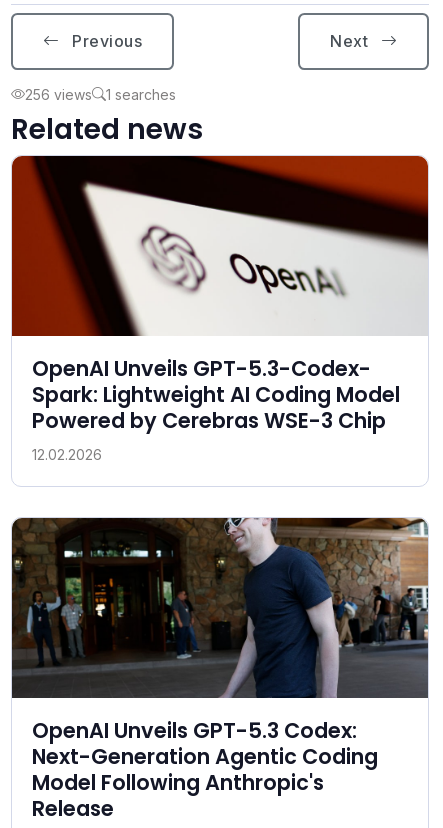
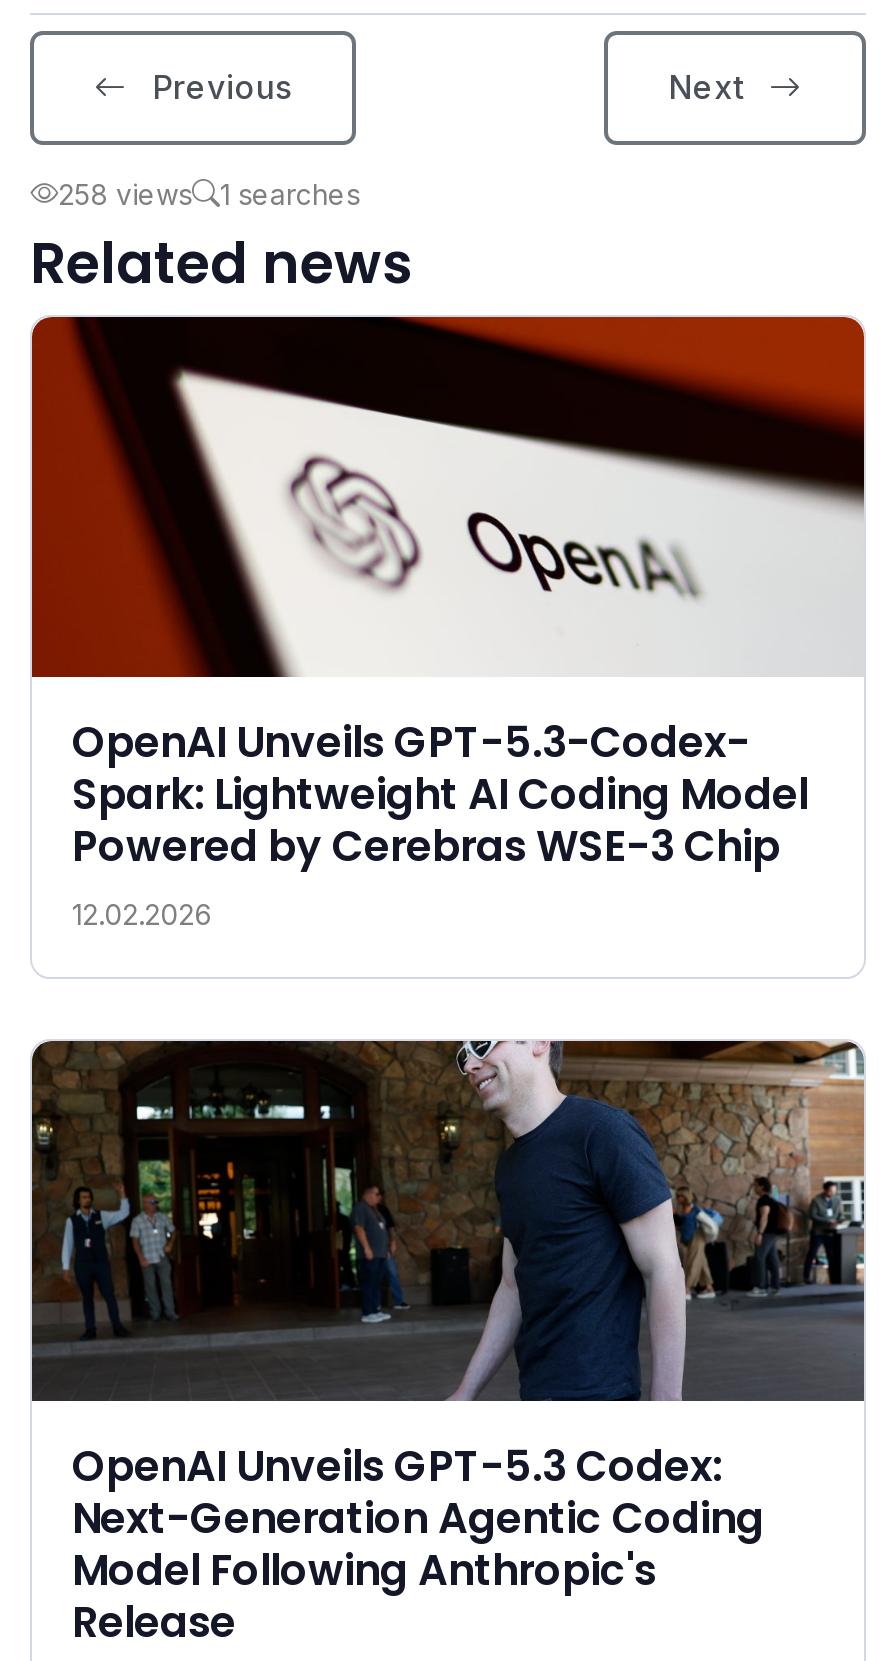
- 256 views 1 searches
+ 258 views 1 searches
